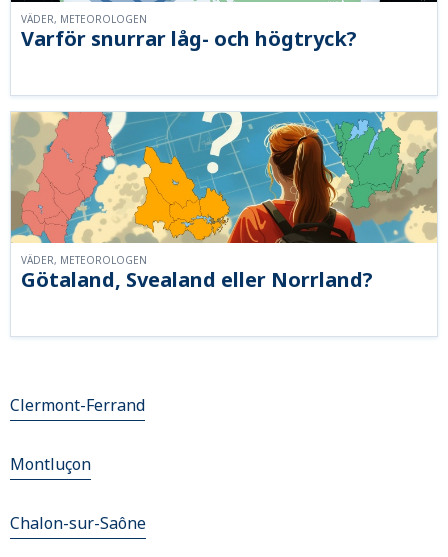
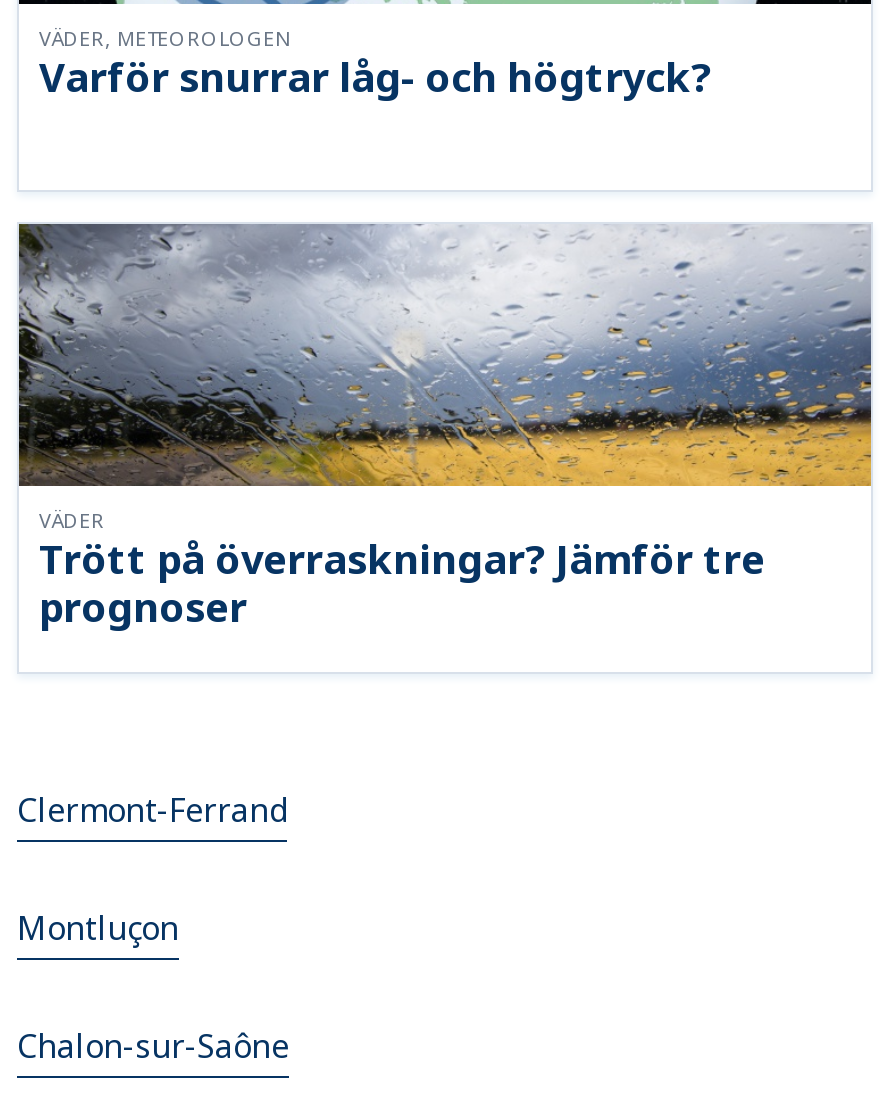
- [image]
- VÄDER, METEOROLOGEN
+ [image]
+ VÄDER

- Götaland, Svealand eller Norrland?
+ Trött på överraskningar? Jämför tre
+ prognoser
